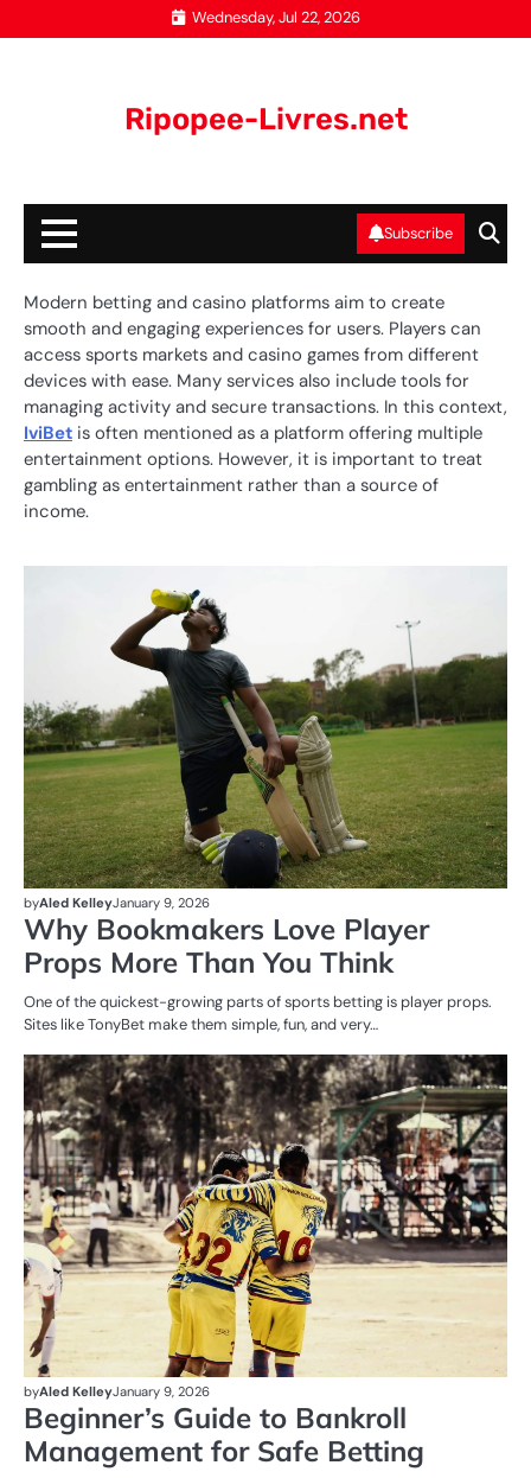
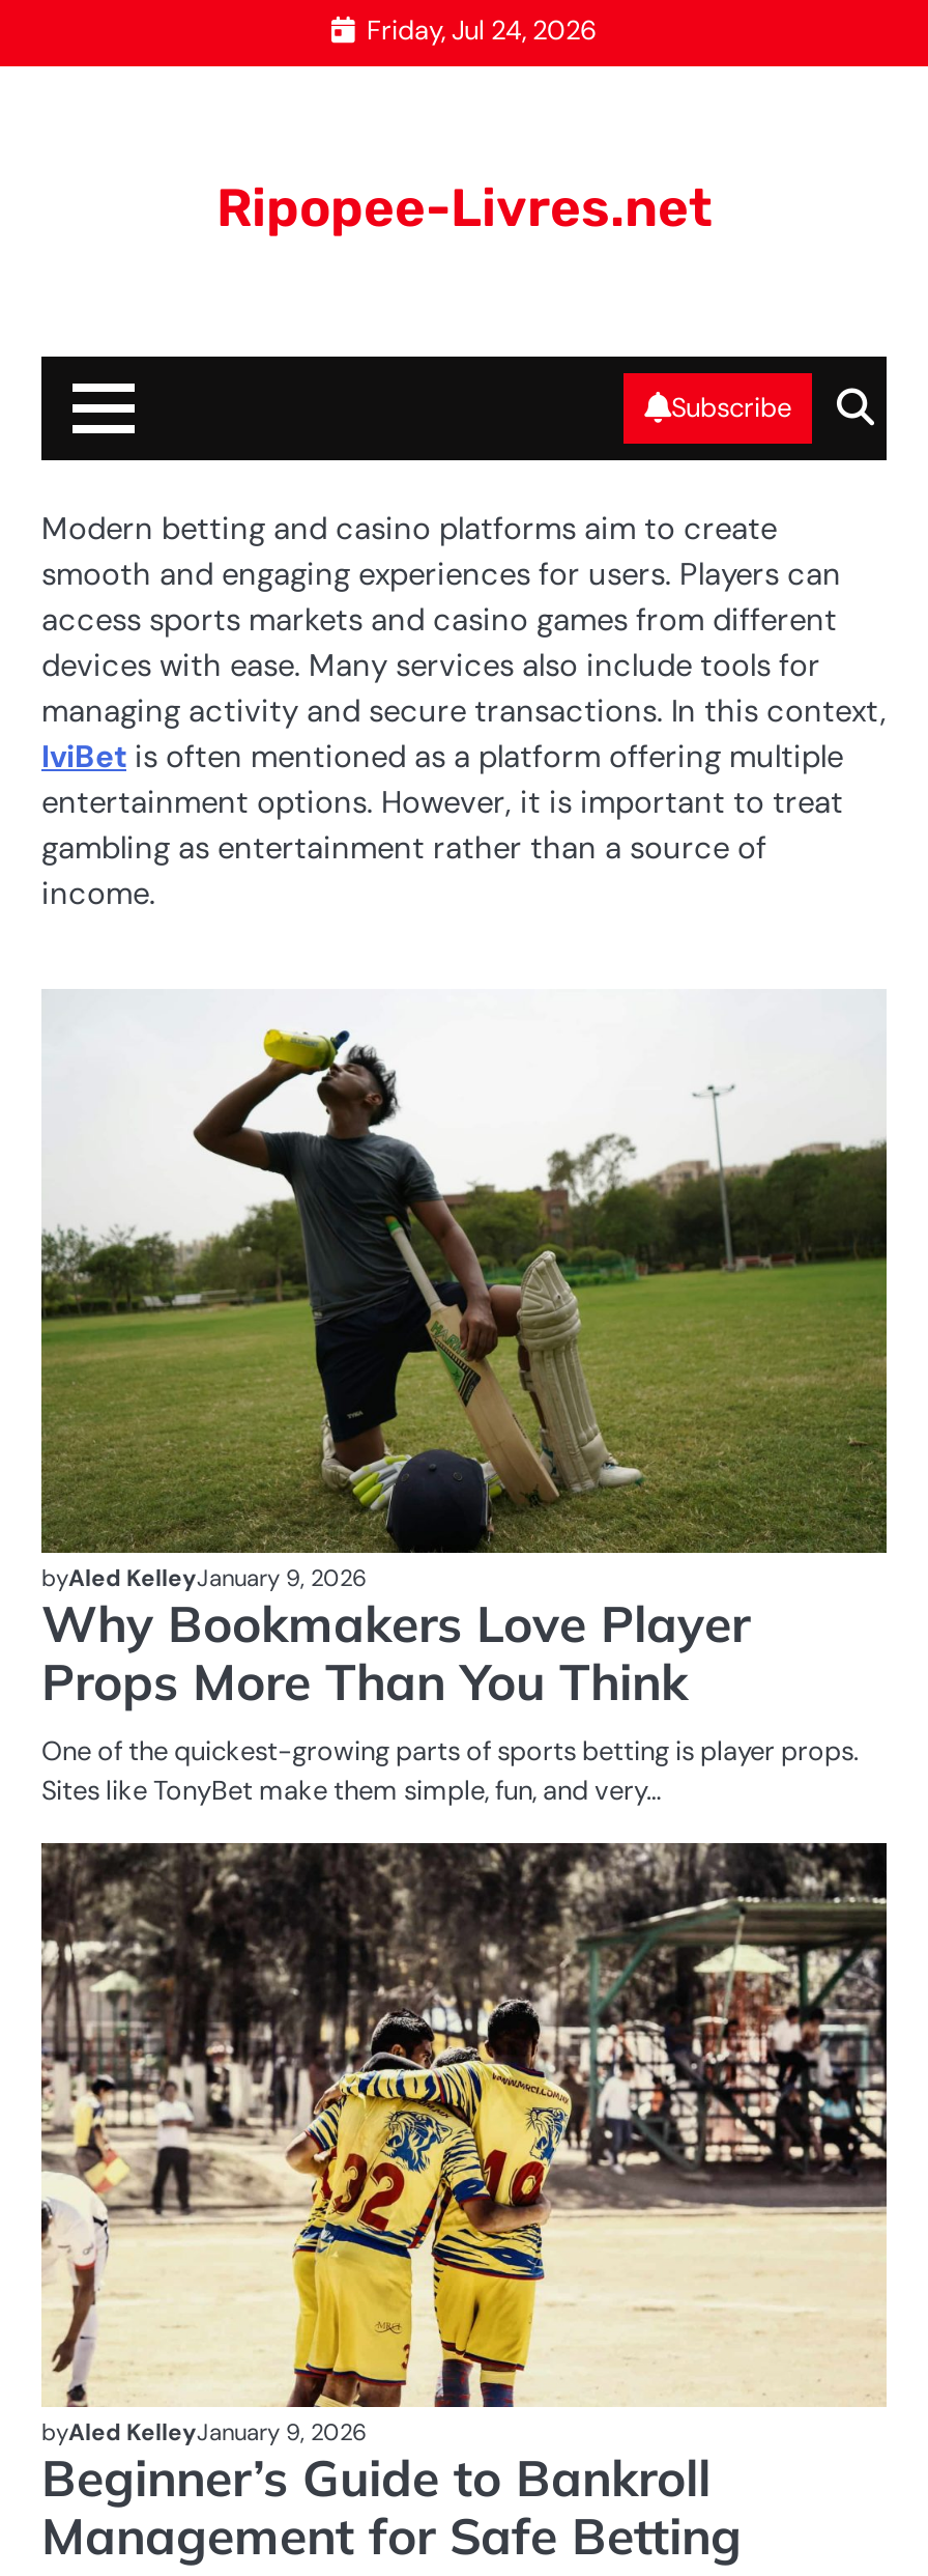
- Wednesday, Jul 22, 2026
+ Friday, Jul 24, 2026
